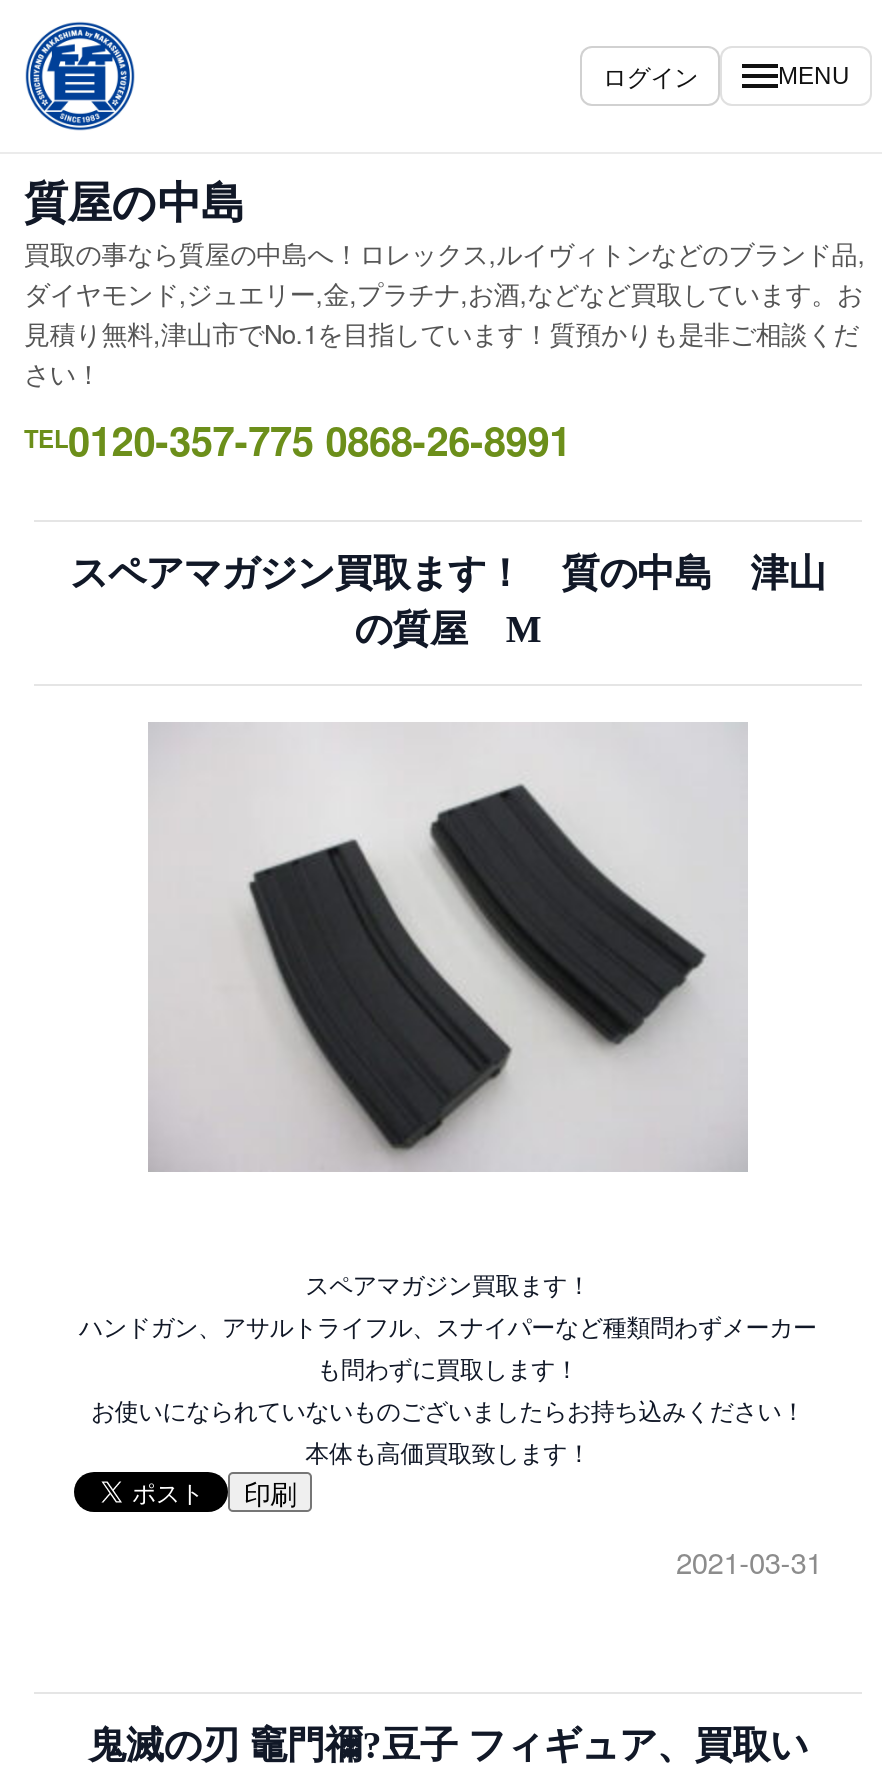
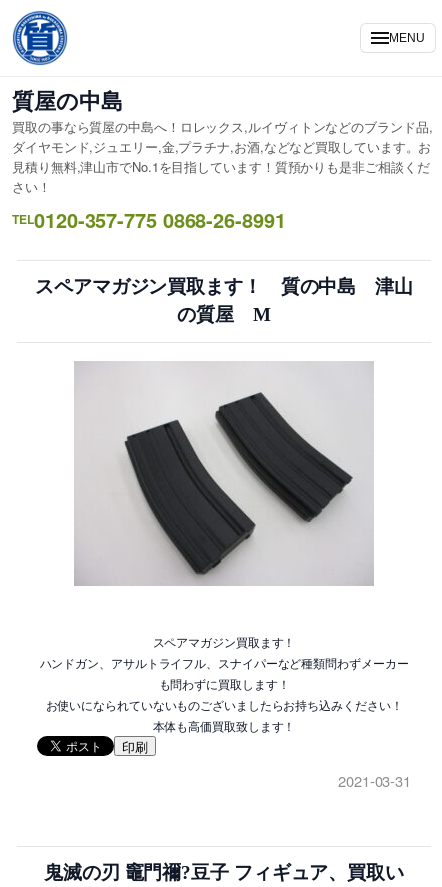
- ログイン
